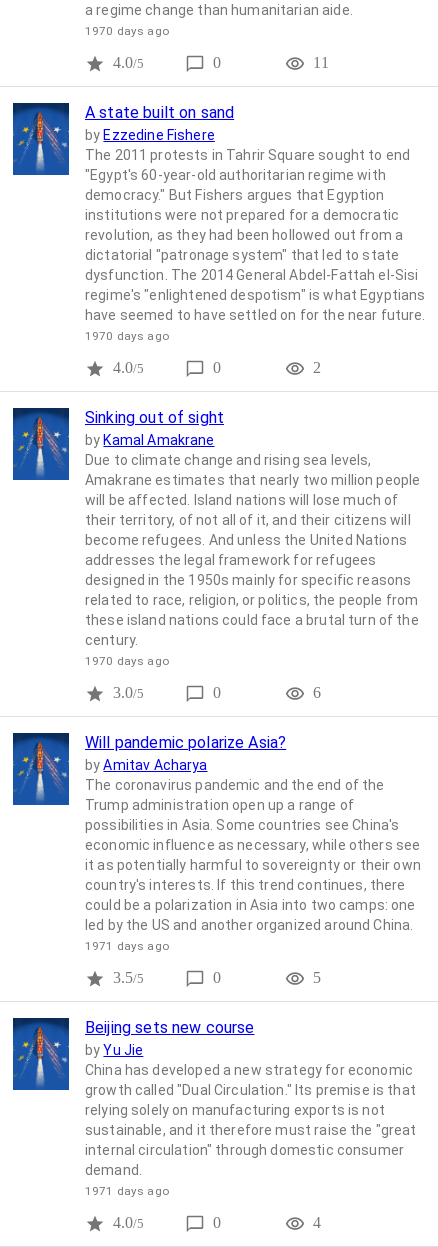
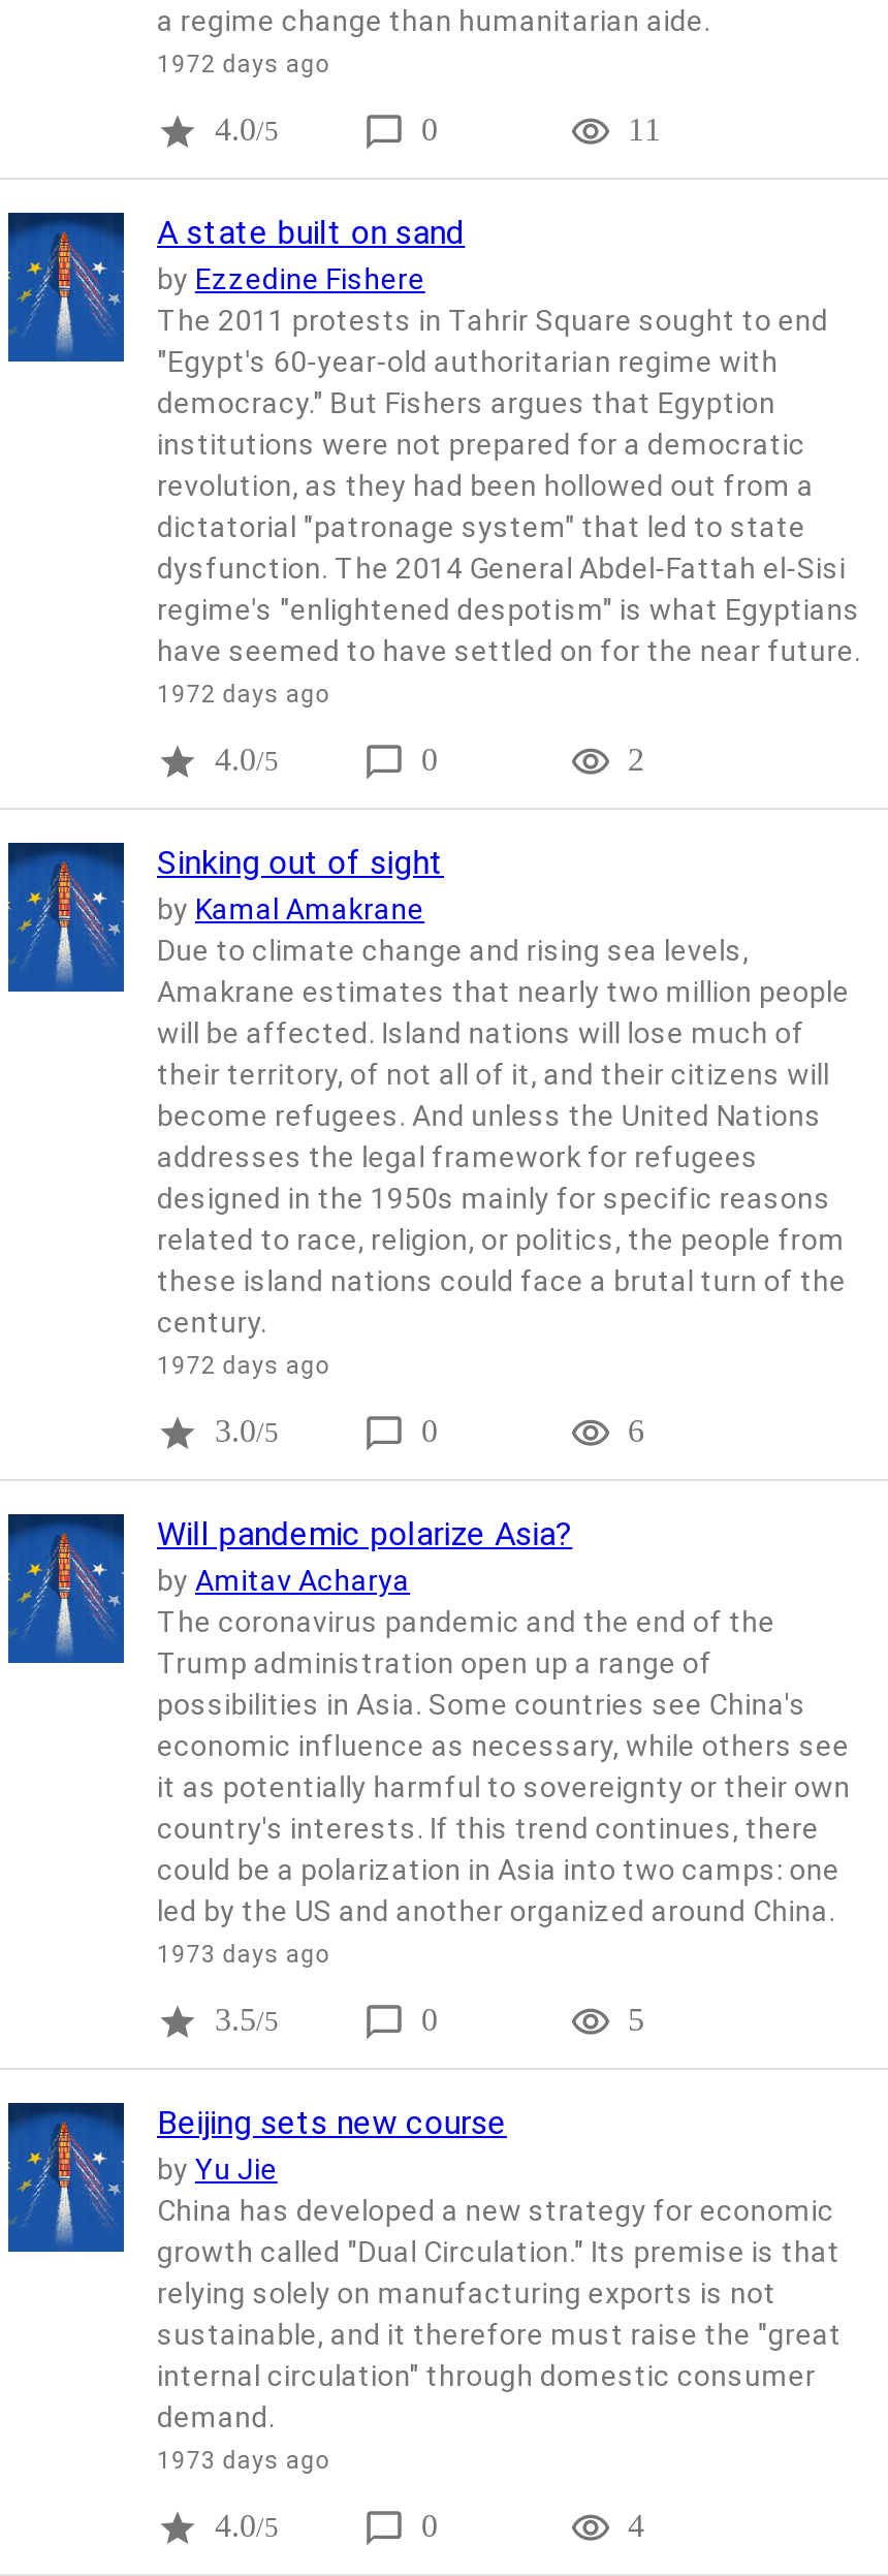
- 1970 days ago
+ 1972 days ago

- 1970 days ago
+ 1972 days ago

- 1970 days ago
+ 1972 days ago

- 1971 days ago
+ 1973 days ago

- 1971 days ago
+ 1973 days ago
